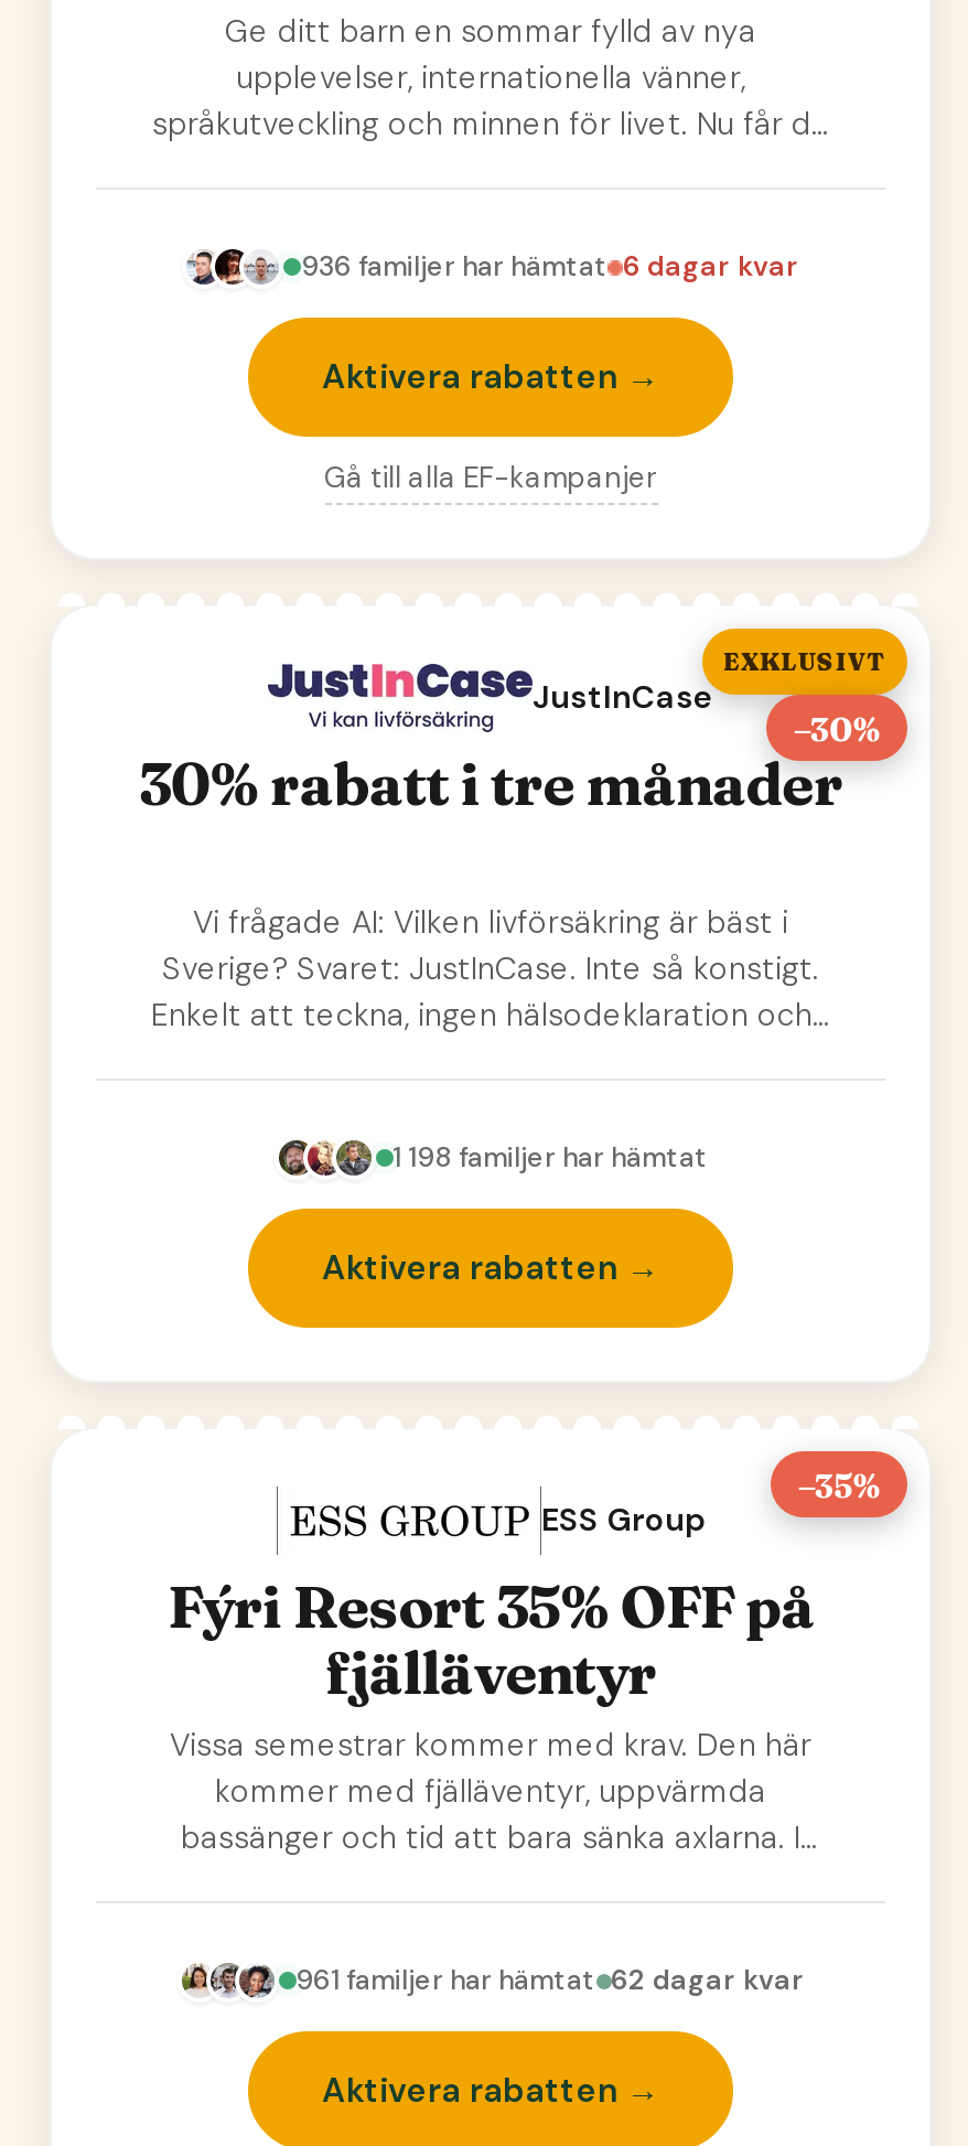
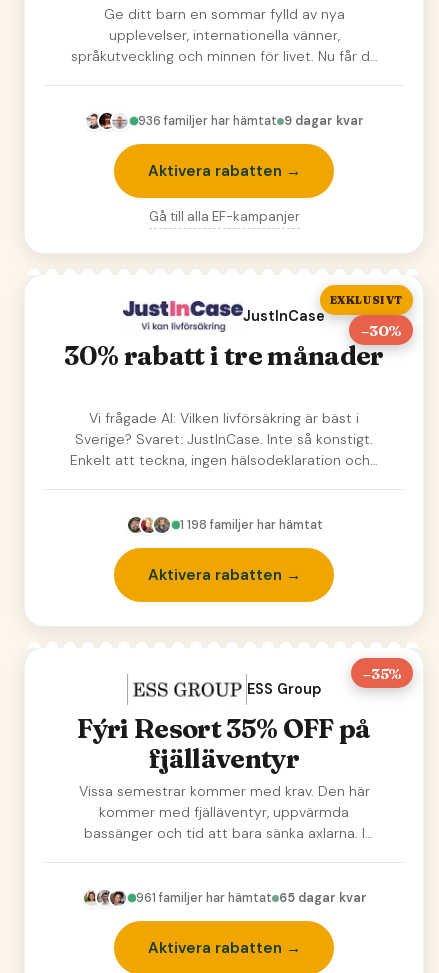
- 936 familjer har hämtat 6 dagar kvar
+ 936 familjer har hämtat 9 dagar kvar

- 961 familjer har hämtat 62 dagar kvar
+ 961 familjer har hämtat 65 dagar kvar
